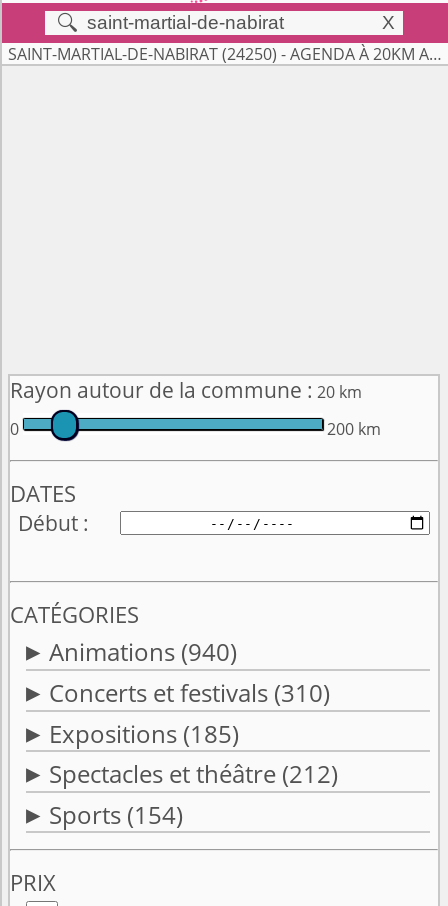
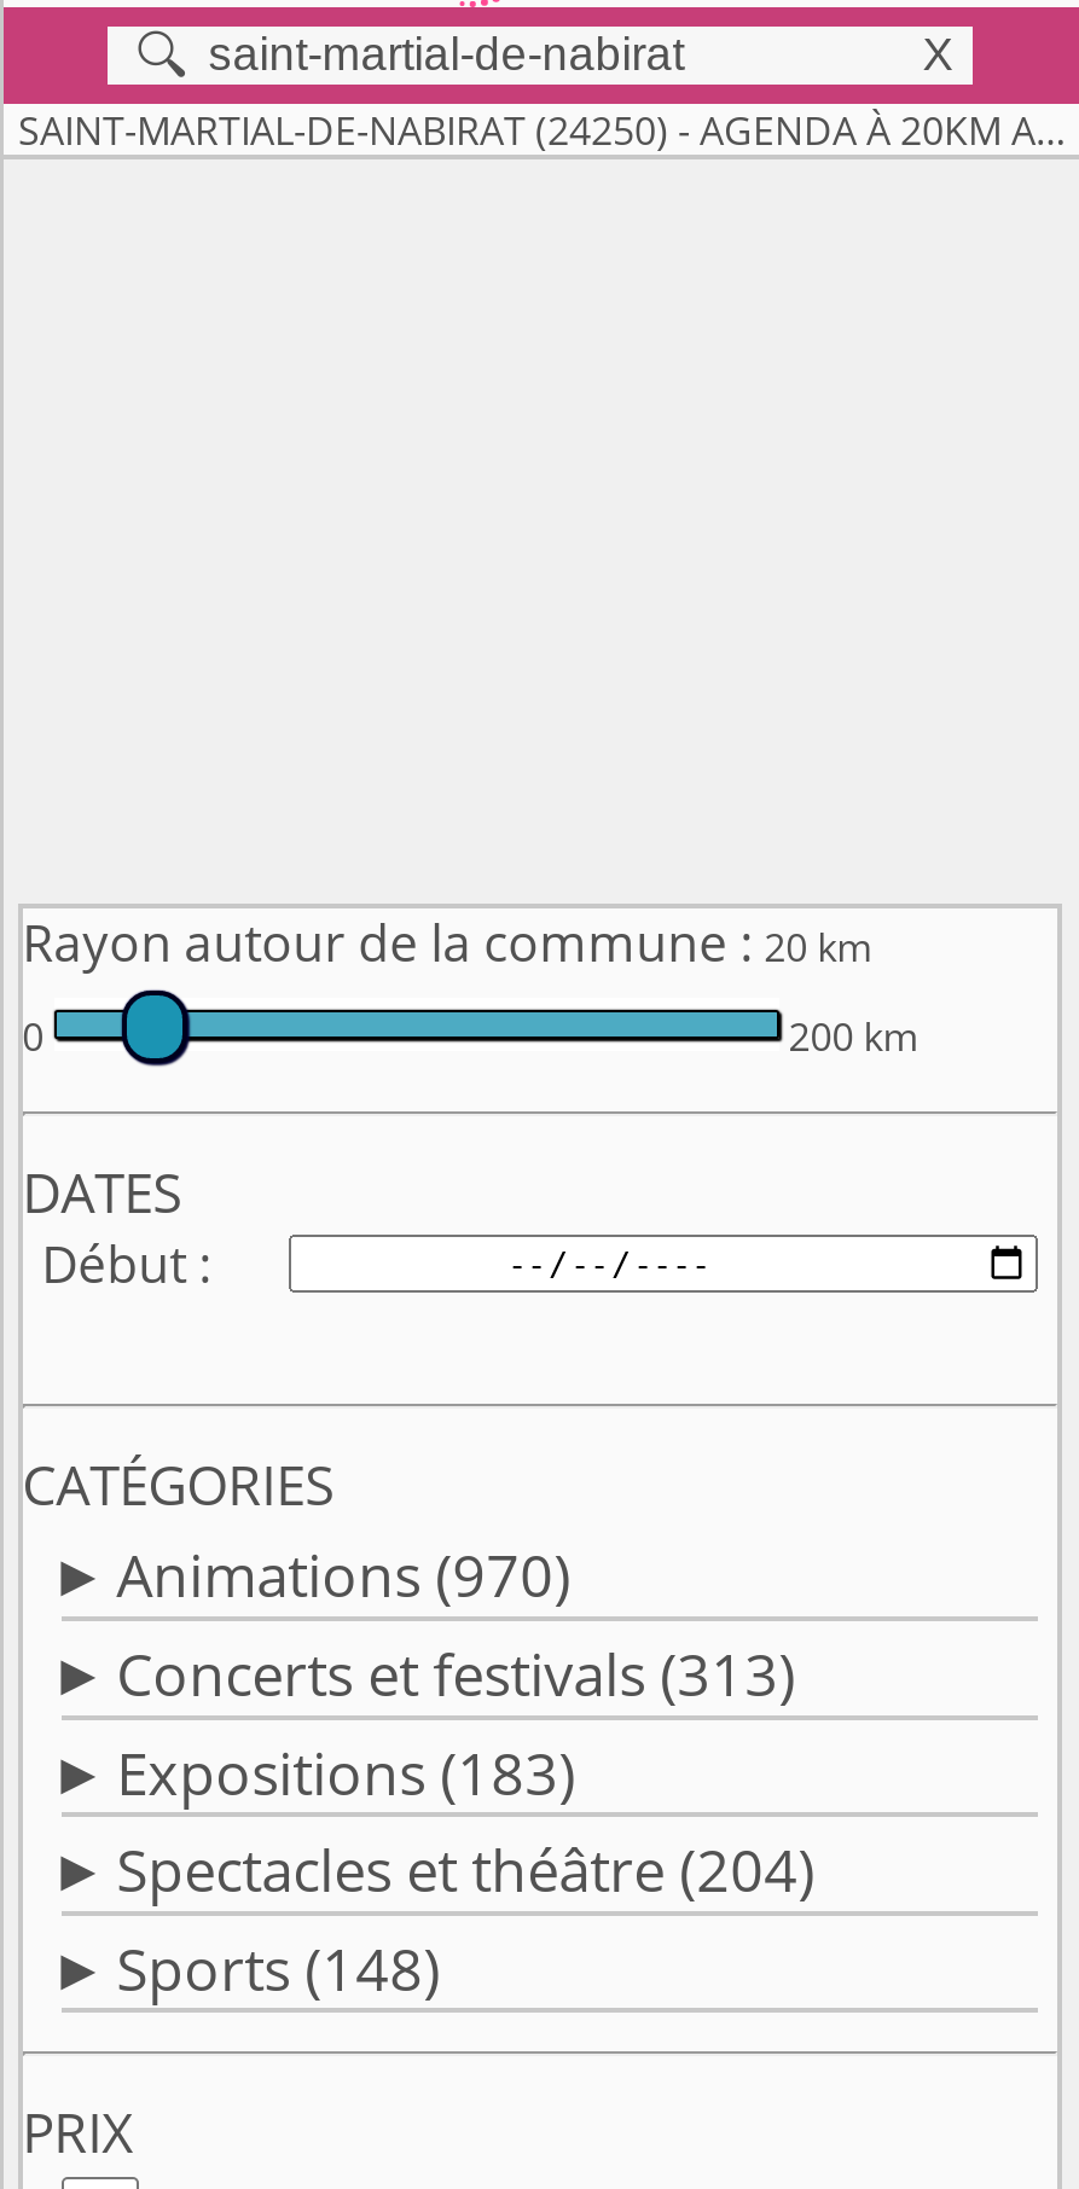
- Animations (940)
+ Animations (970)

- Concerts et festivals (310)
+ Concerts et festivals (313)

- Expositions (185)
+ Expositions (183)

- Spectacles et théâtre (212)
+ Spectacles et théâtre (204)

- Sports (154)
+ Sports (148)
